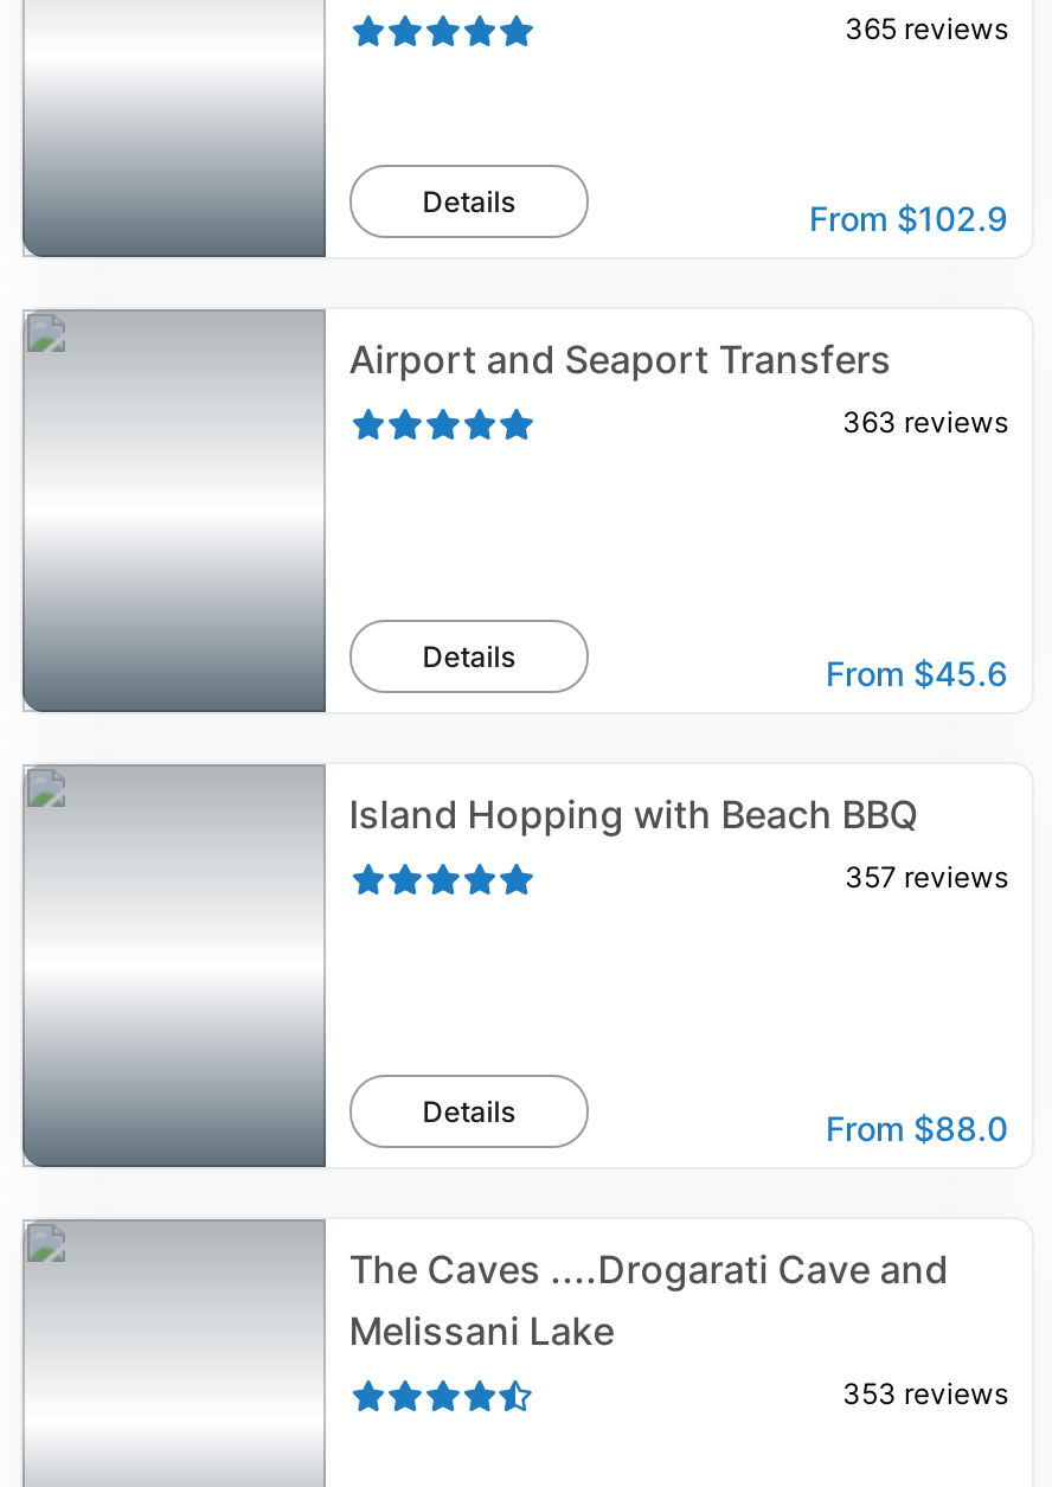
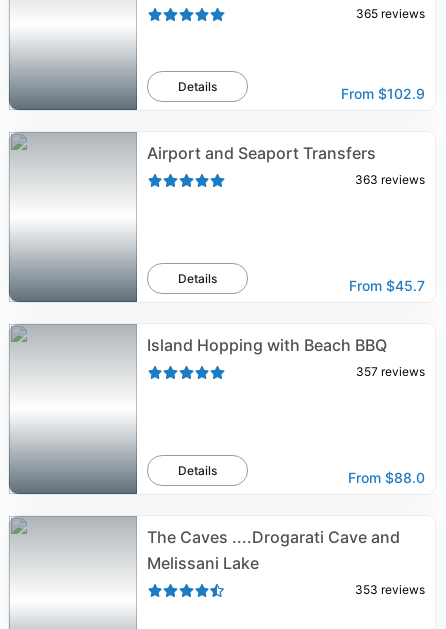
- From $45.6
+ From $45.7
